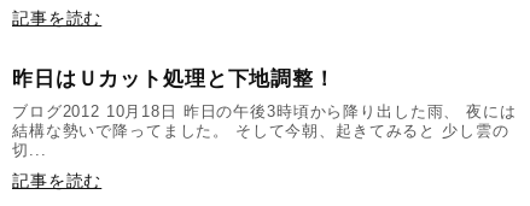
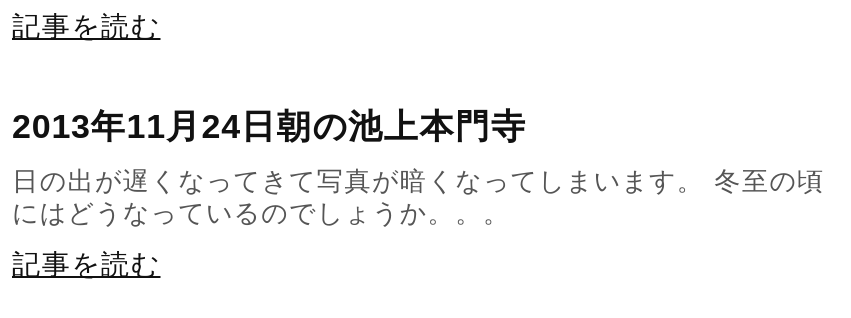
- 昨日はＵカット処理と下地調整！
+ 2013年11月24日朝の池上本門寺

- ブログ2012 10月18日 昨日の午後3時頃から降り出した雨、 夜には
- 結構な勢いで降ってました。 そして今朝、起きてみると 少し雲の
- 切...
+ 日の出が遅くなってきて写真が暗くなってしまいます。 冬至の頃
+ にはどうなっているのでしょうか。。。
